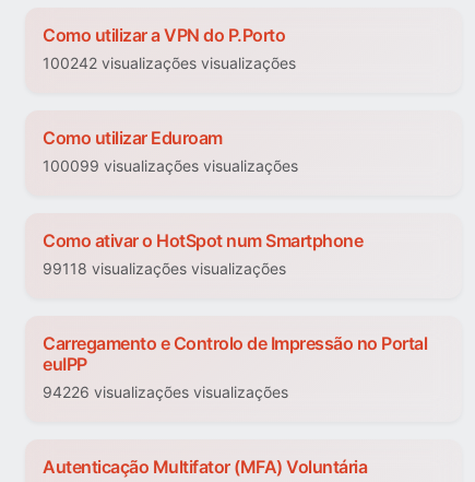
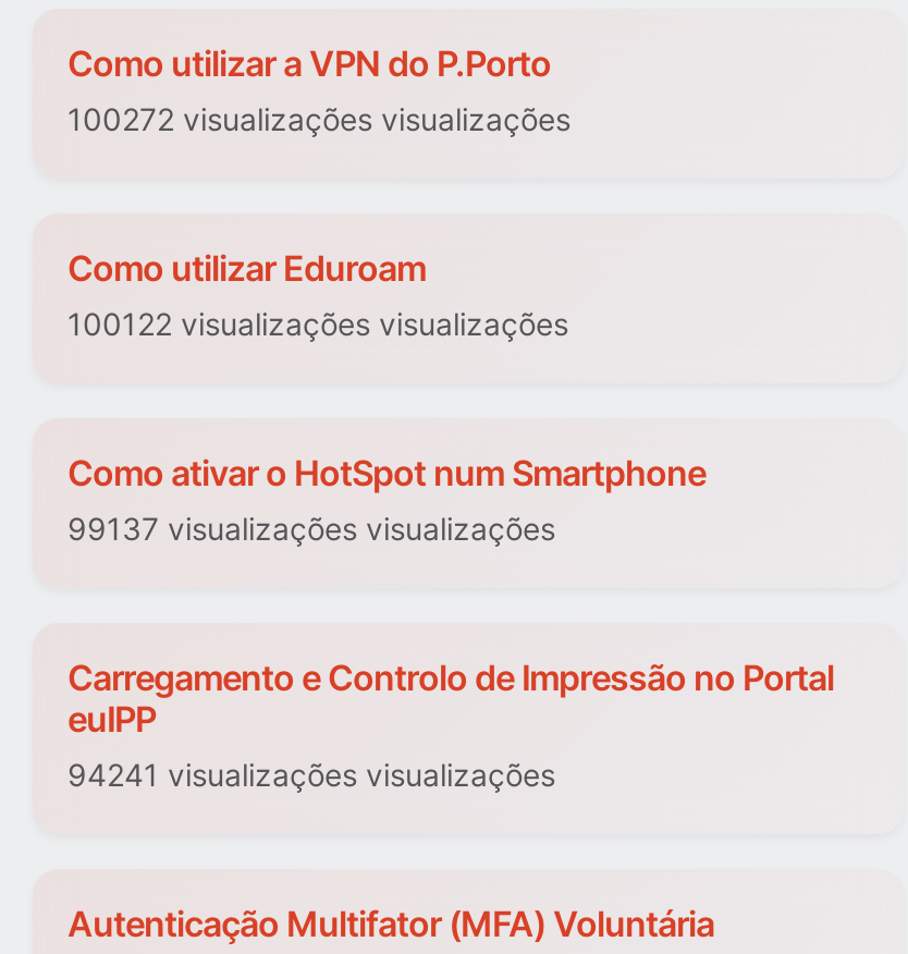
- 100242 visualizações visualizações
+ 100272 visualizações visualizações

- 100099 visualizações visualizações
+ 100122 visualizações visualizações

- 99118 visualizações visualizações
+ 99137 visualizações visualizações

- 94226 visualizações visualizações
+ 94241 visualizações visualizações
